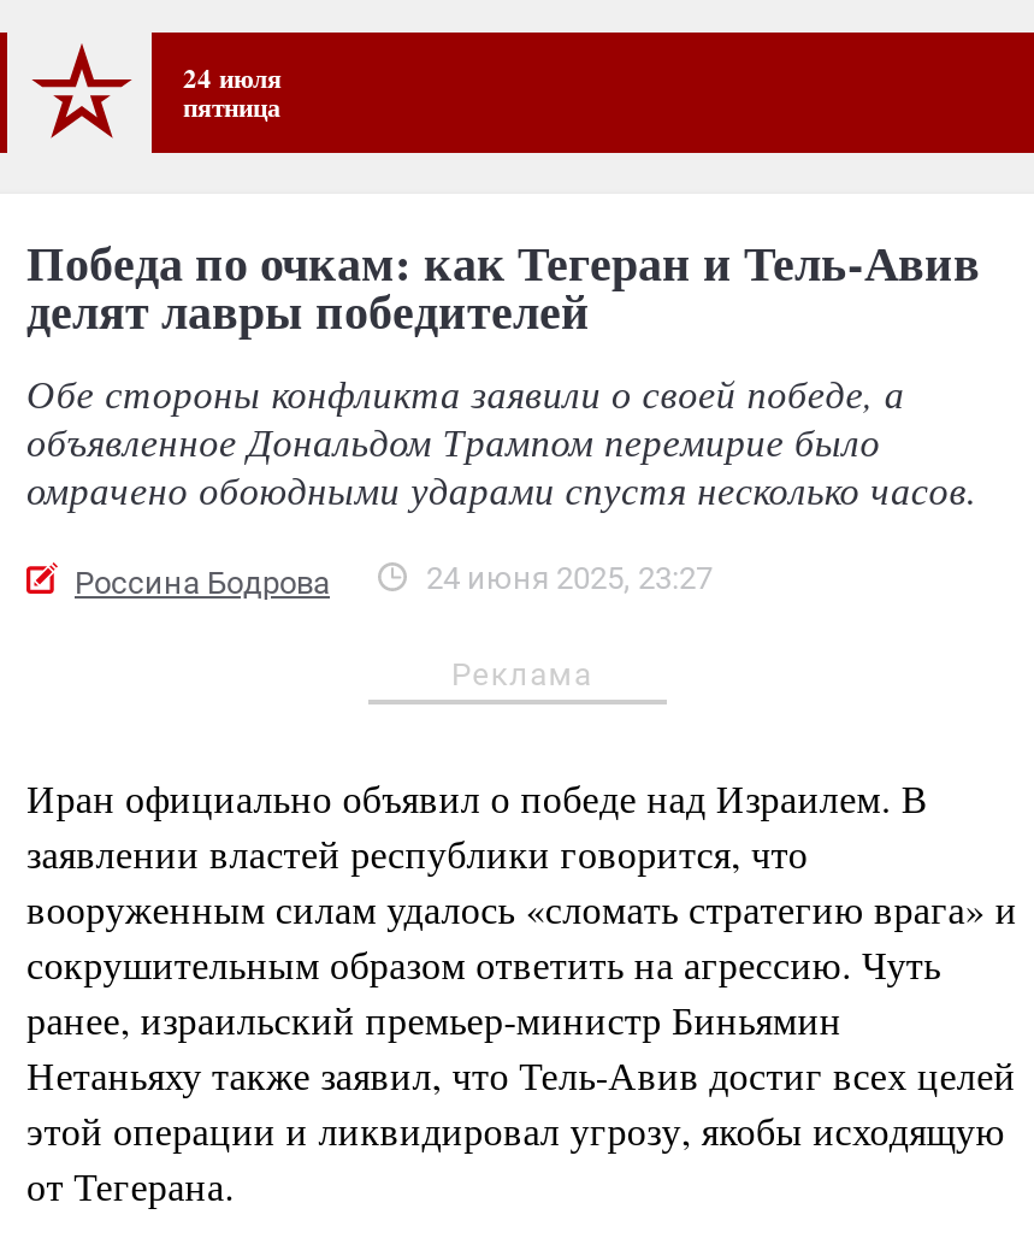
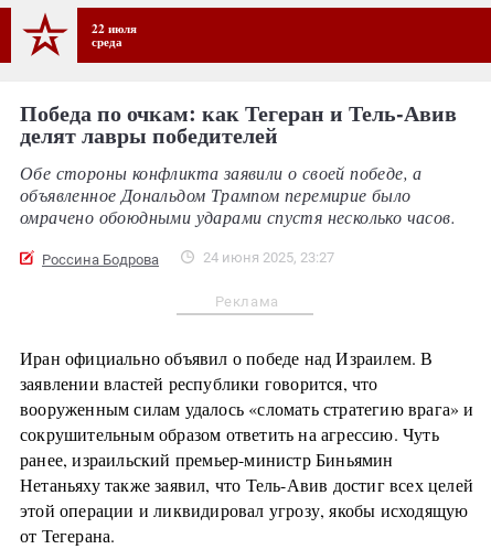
- 24 июля
- пятница
+ 22 июля
+ среда
